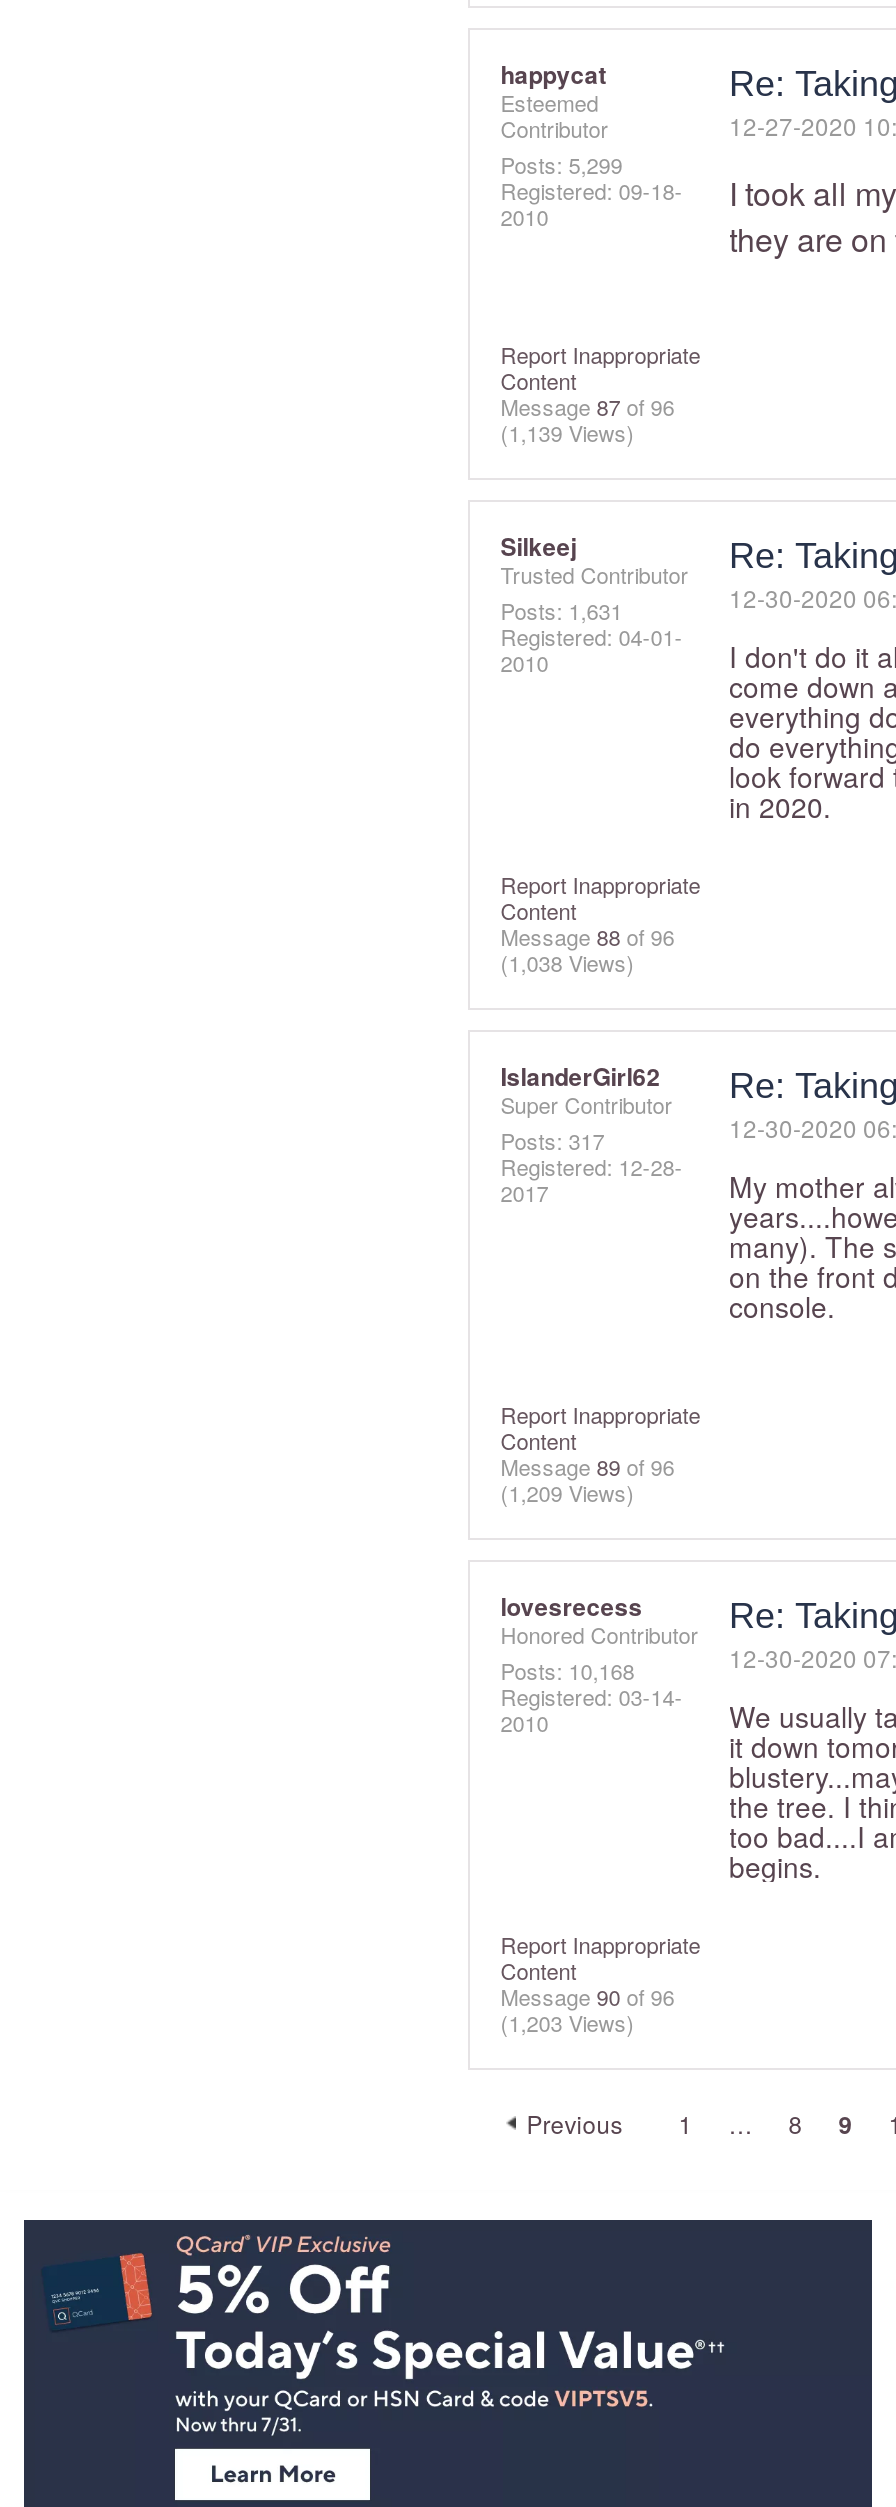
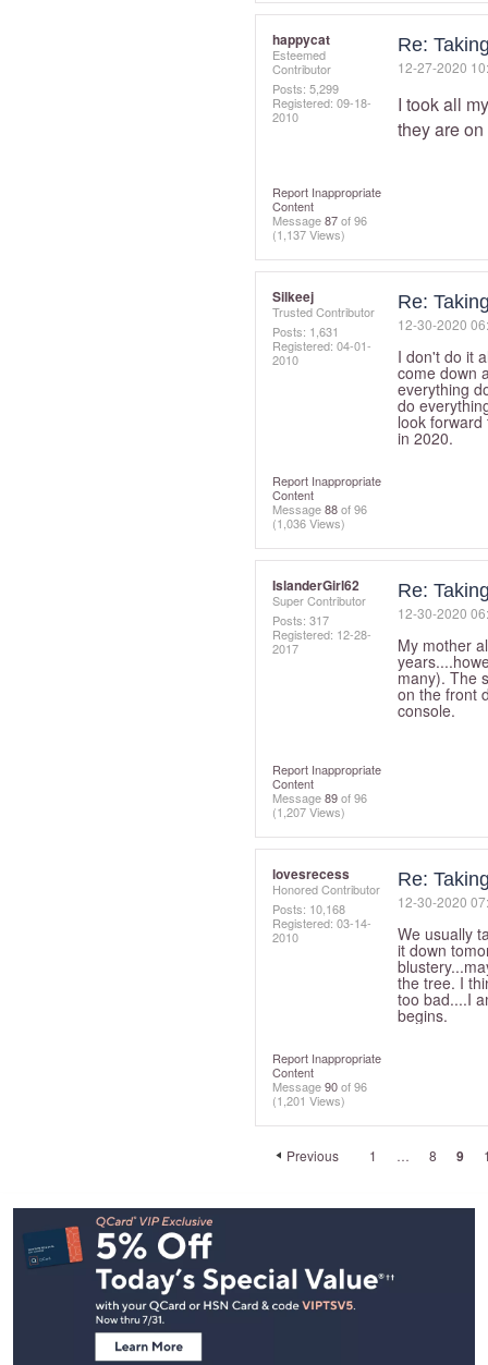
- (1,139 Views)
+ (1,137 Views)

- (1,038 Views)
+ (1,036 Views)

- (1,209 Views)
+ (1,207 Views)

- (1,203 Views)
+ (1,201 Views)
